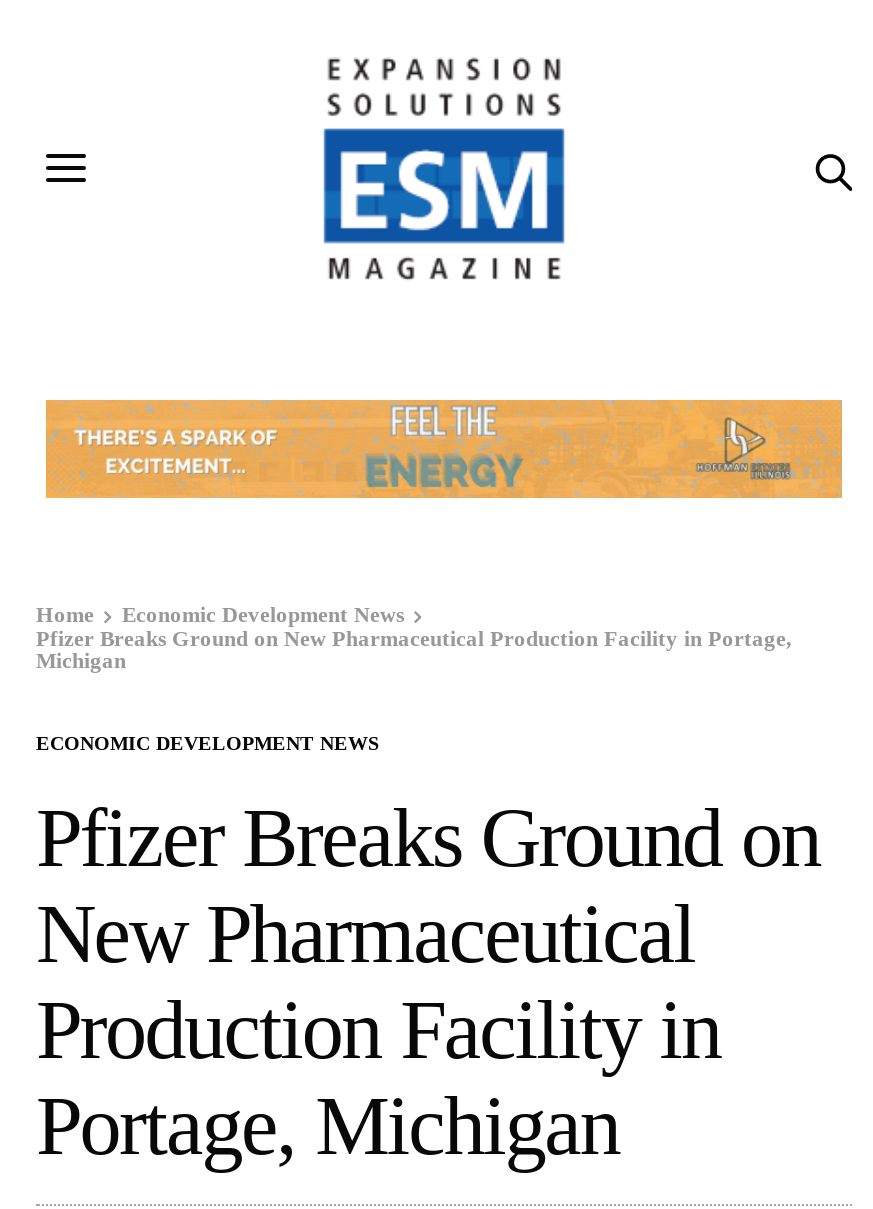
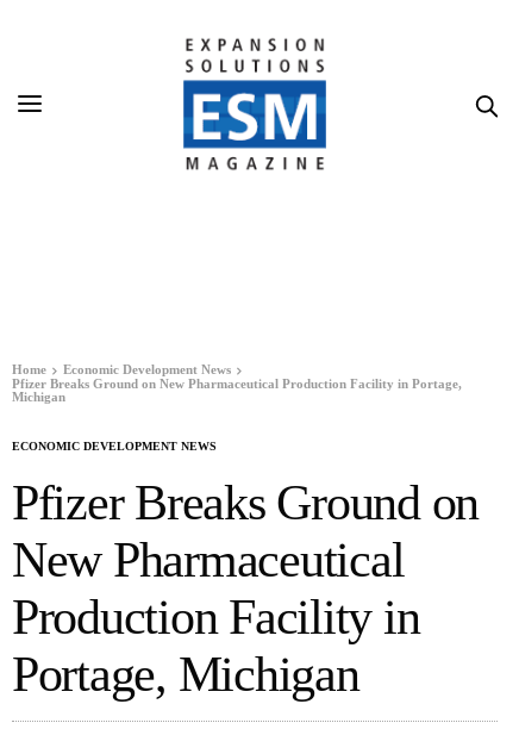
- [image]
